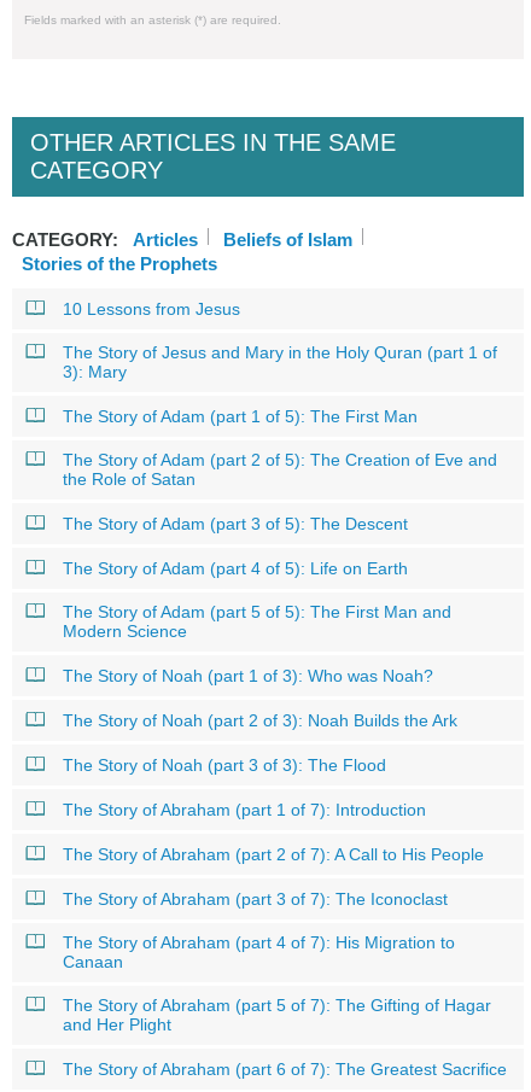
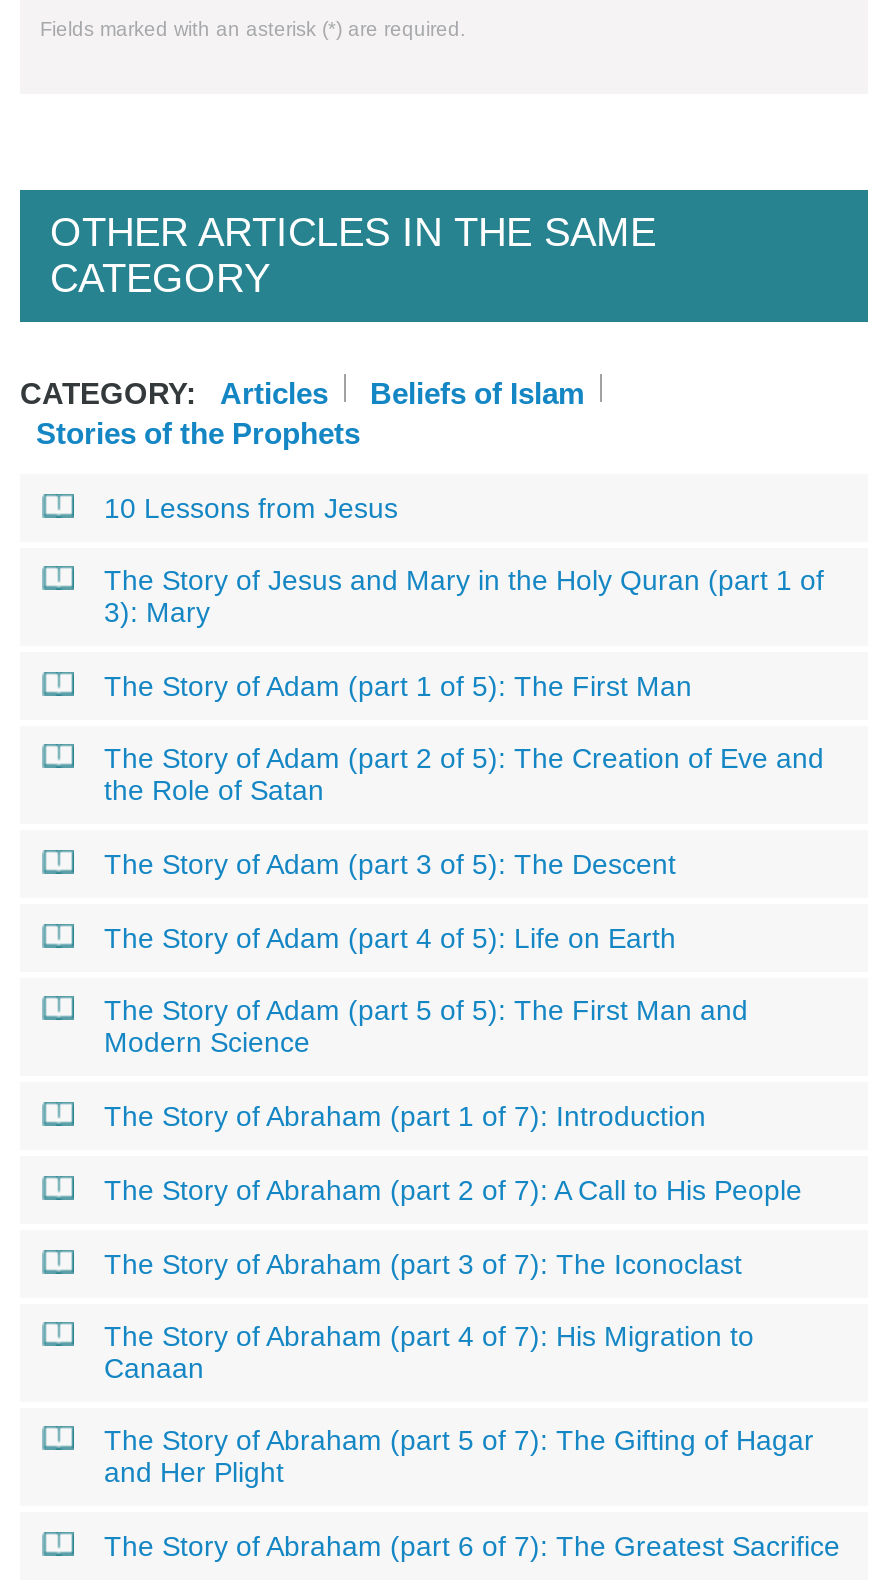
- The Story of Noah (part 1 of 3): Who was Noah?
- The Story of Noah (part 2 of 3): Noah Builds the Ark
- The Story of Noah (part 3 of 3): The Flood
